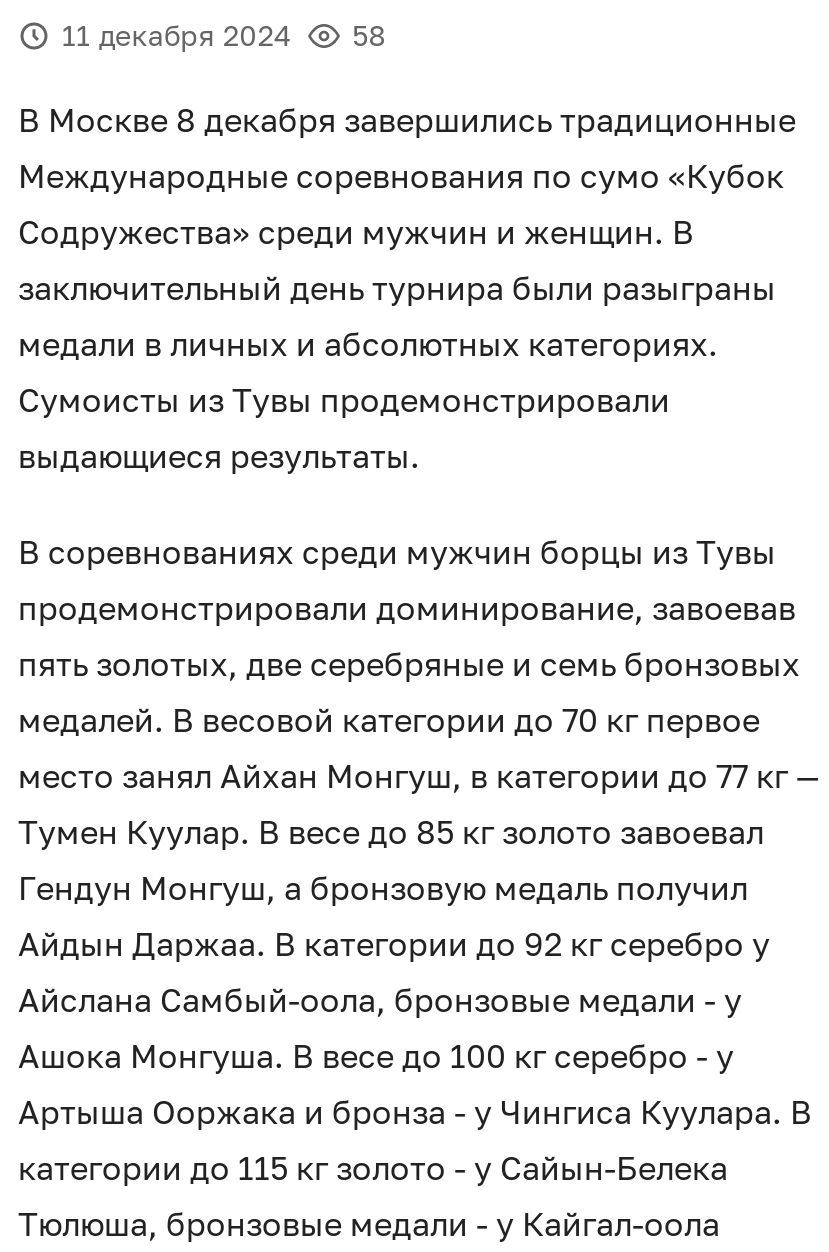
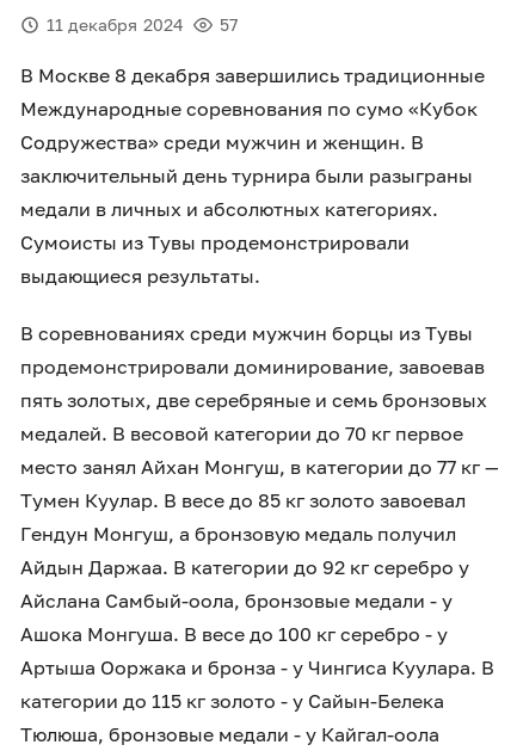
- 11 декабря 2024 58
+ 11 декабря 2024 57
